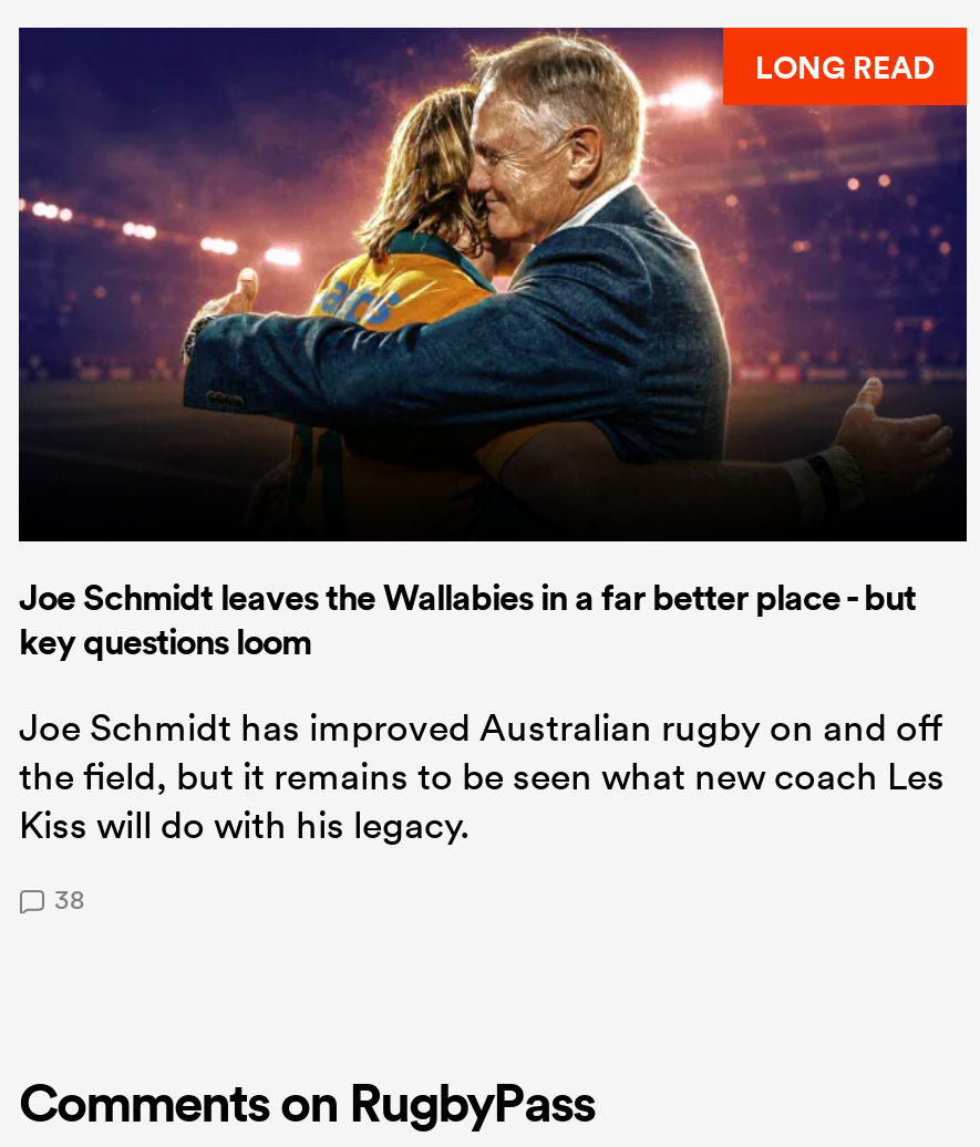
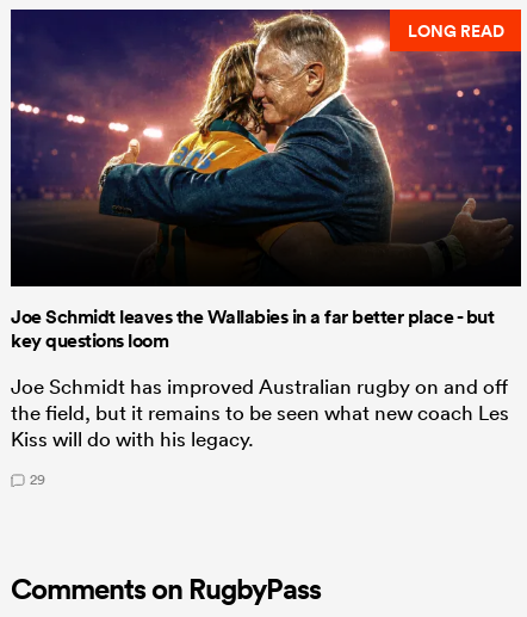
- 38
+ 29
